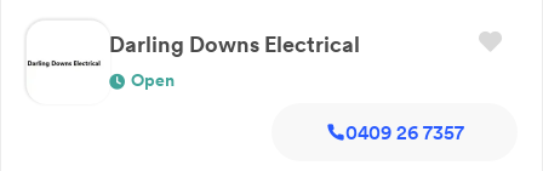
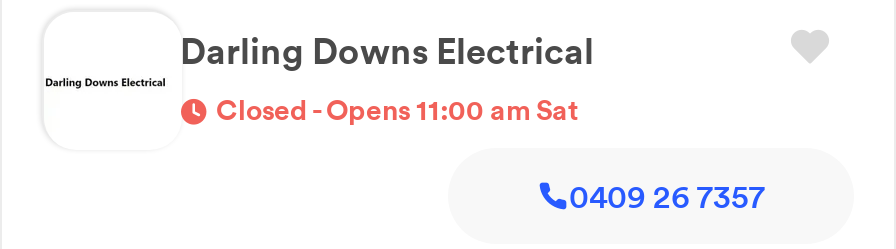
- Open
+ Closed - Opens 11:00 am Sat
